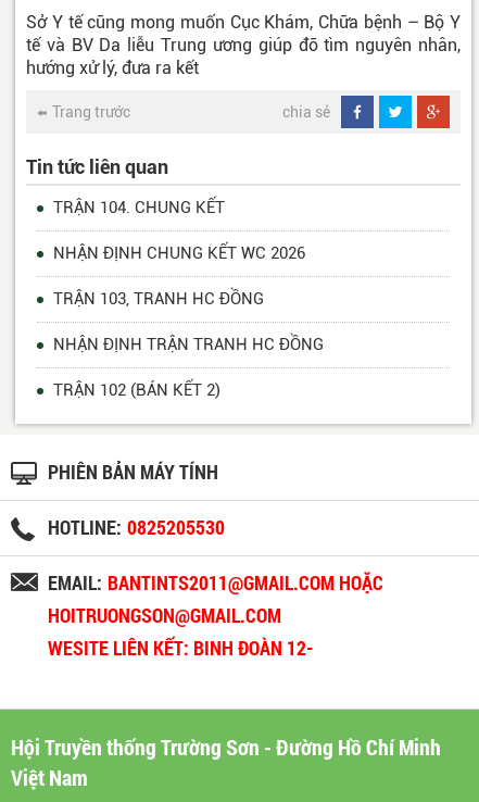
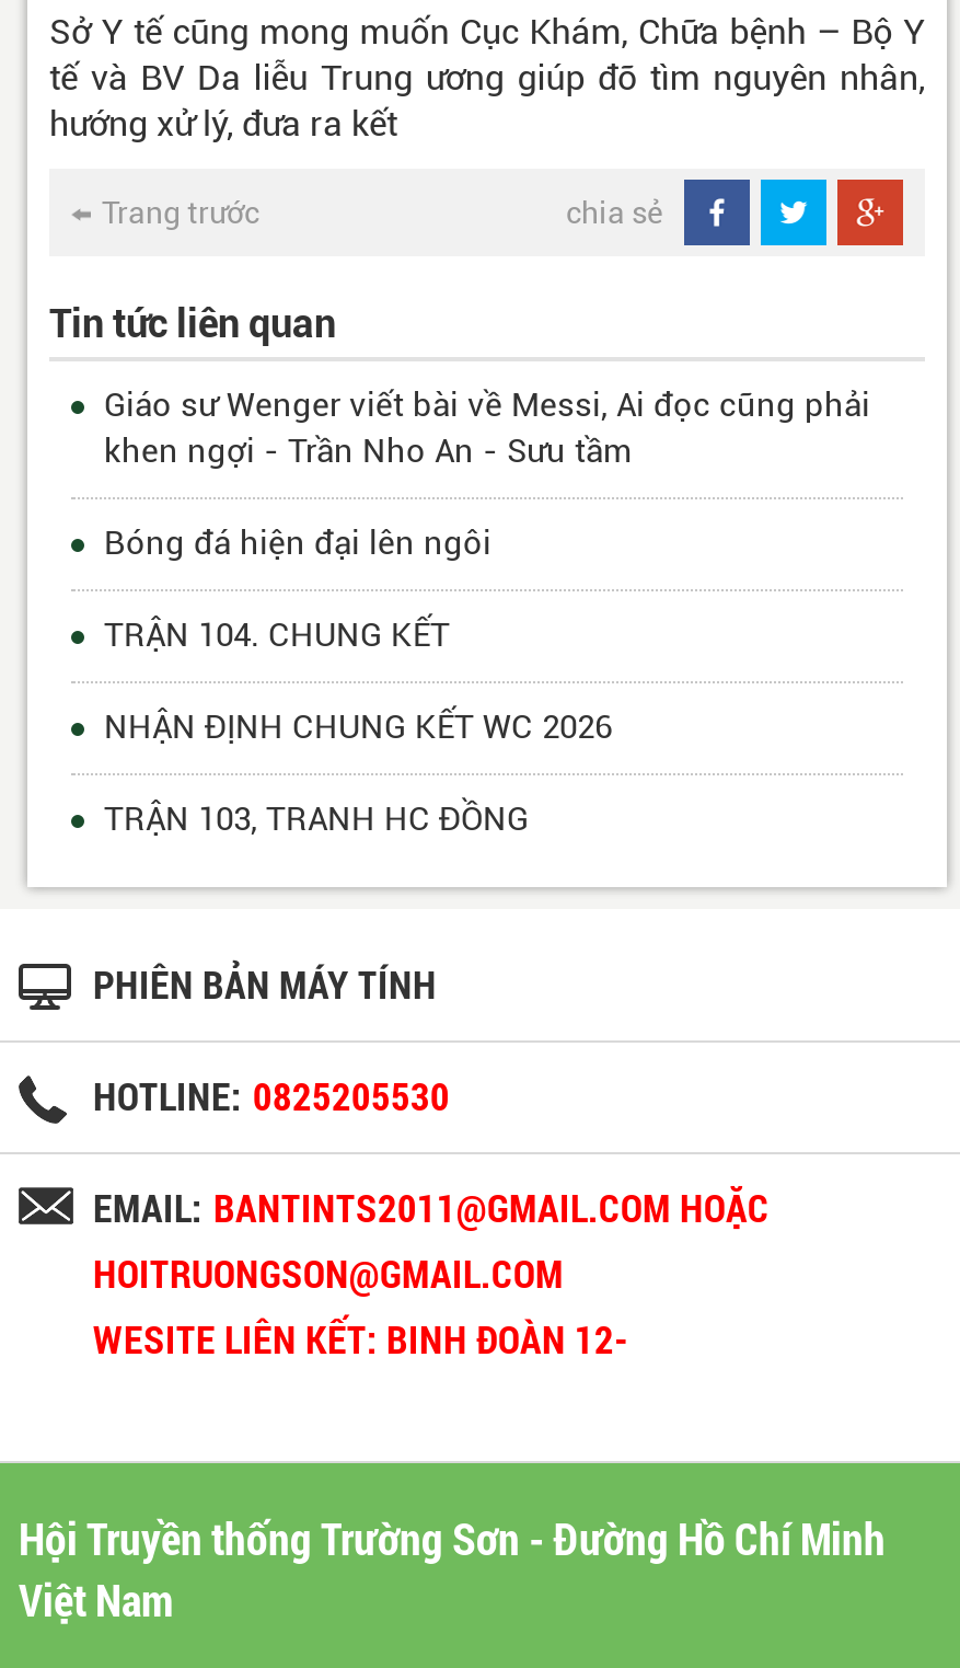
+ Giáo sư Wenger viết bài về Messi, Ai đọc cũng phải
+ khen ngợi - Trần Nho An - Sưu tầm
+ Bóng đá hiện đại lên ngôi

moved down: TRẬN 104. CHUNG KẾT | NHẬN ĐỊNH CHUNG KẾT WC 2026 | TRẬN 103, TRANH HC ĐỒNG

- NHẬN ĐỊNH TRẬN TRANH HC ĐỒNG
- TRẬN 102 (BÁN KẾT 2)
